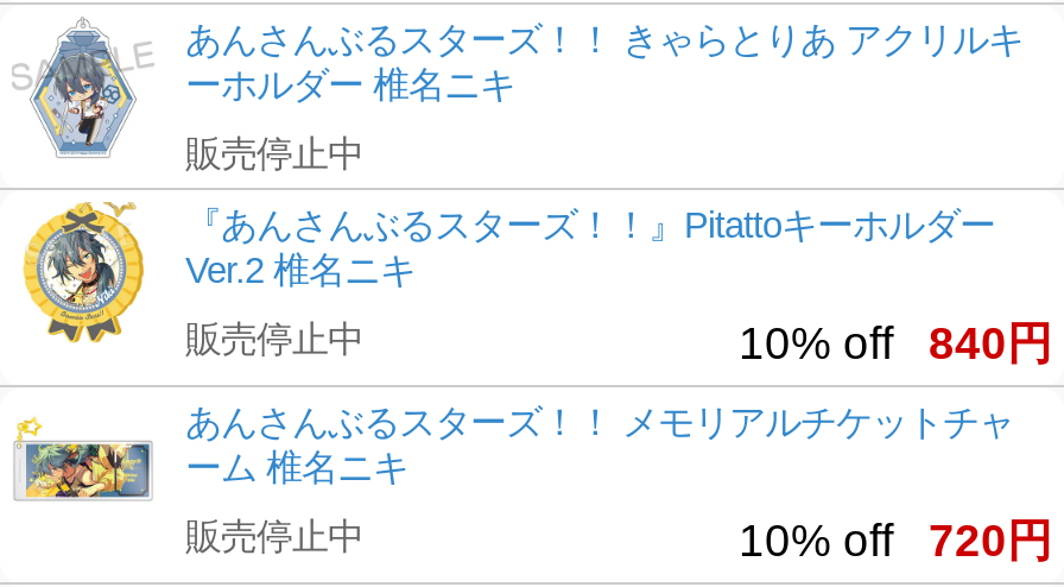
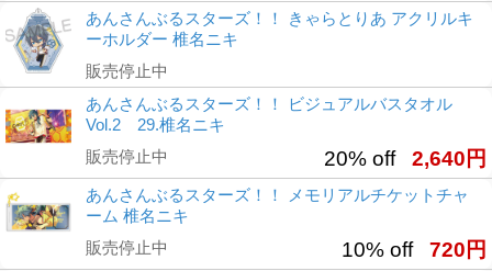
- [image]
- 『あんさんぶるスターズ！！』Pitattoキーホルダー
- Ver.2 椎名ニキ
+ [image]
+ あんさんぶるスターズ！！ ビジュアルバスタオル
+ Vol.2 29.椎名ニキ

- 10% off 840円
+ 20% off 2,640円
